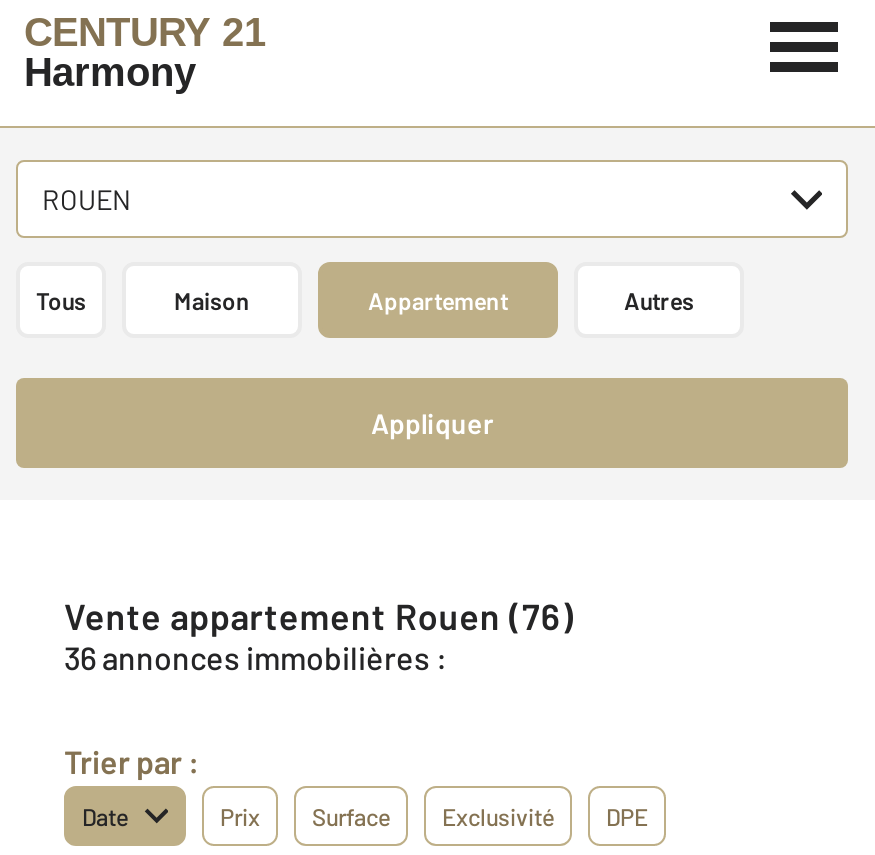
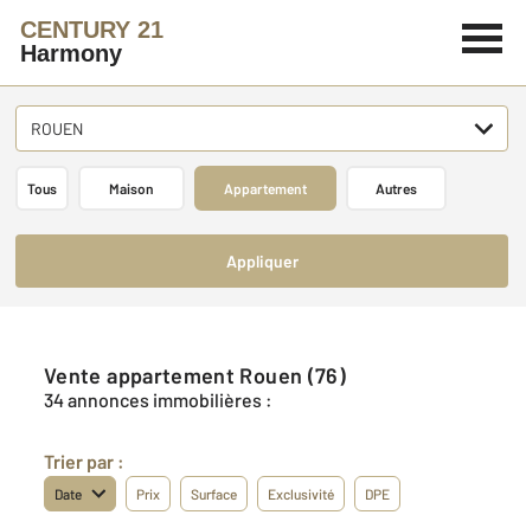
- 36 annonces immobilières :
+ 34 annonces immobilières :
